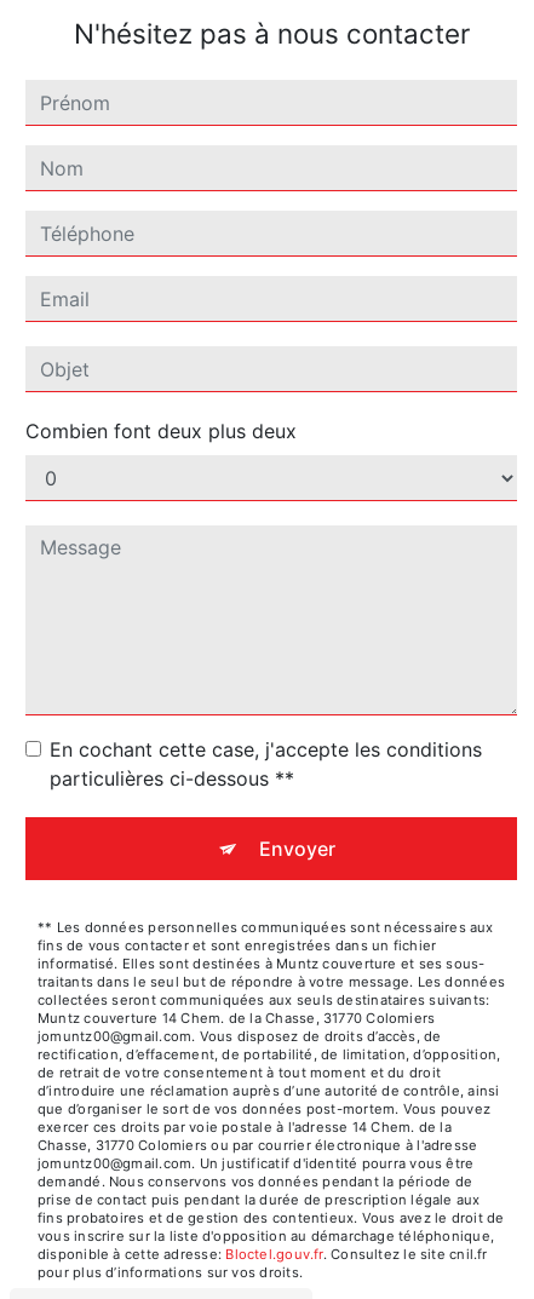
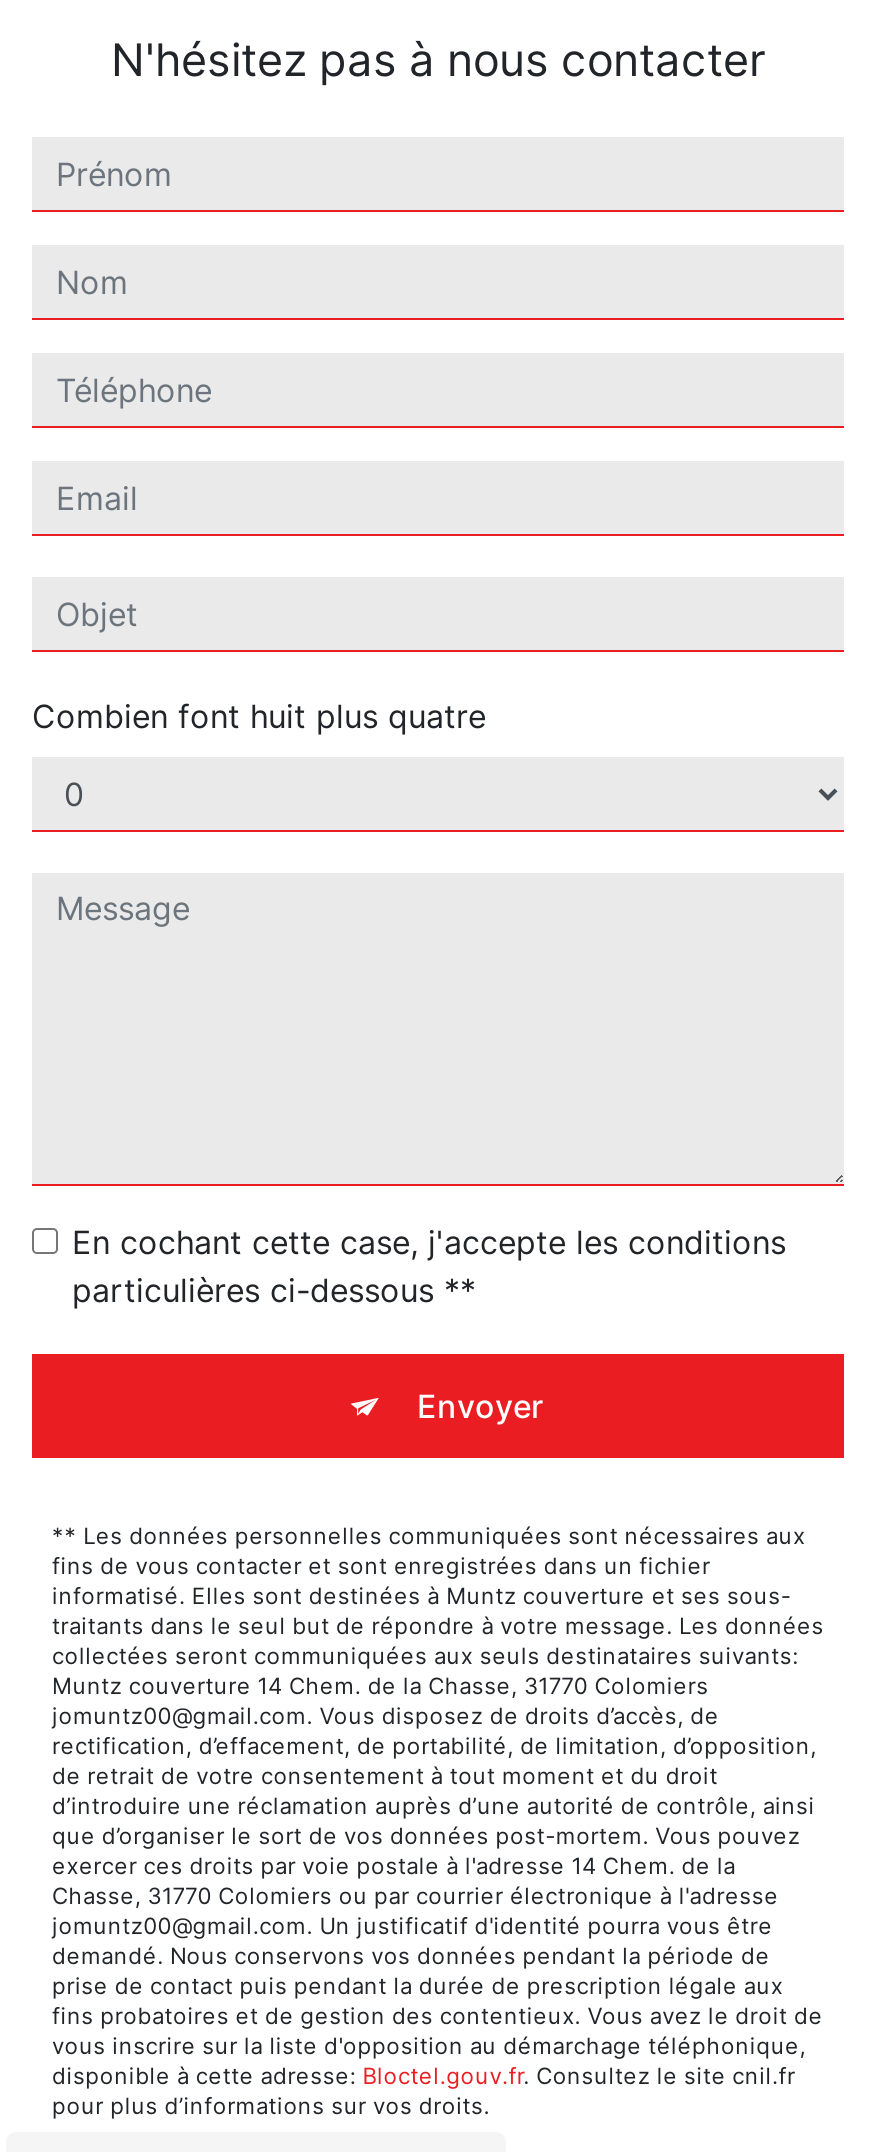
- Combien font deux plus deux
+ Combien font huit plus quatre
